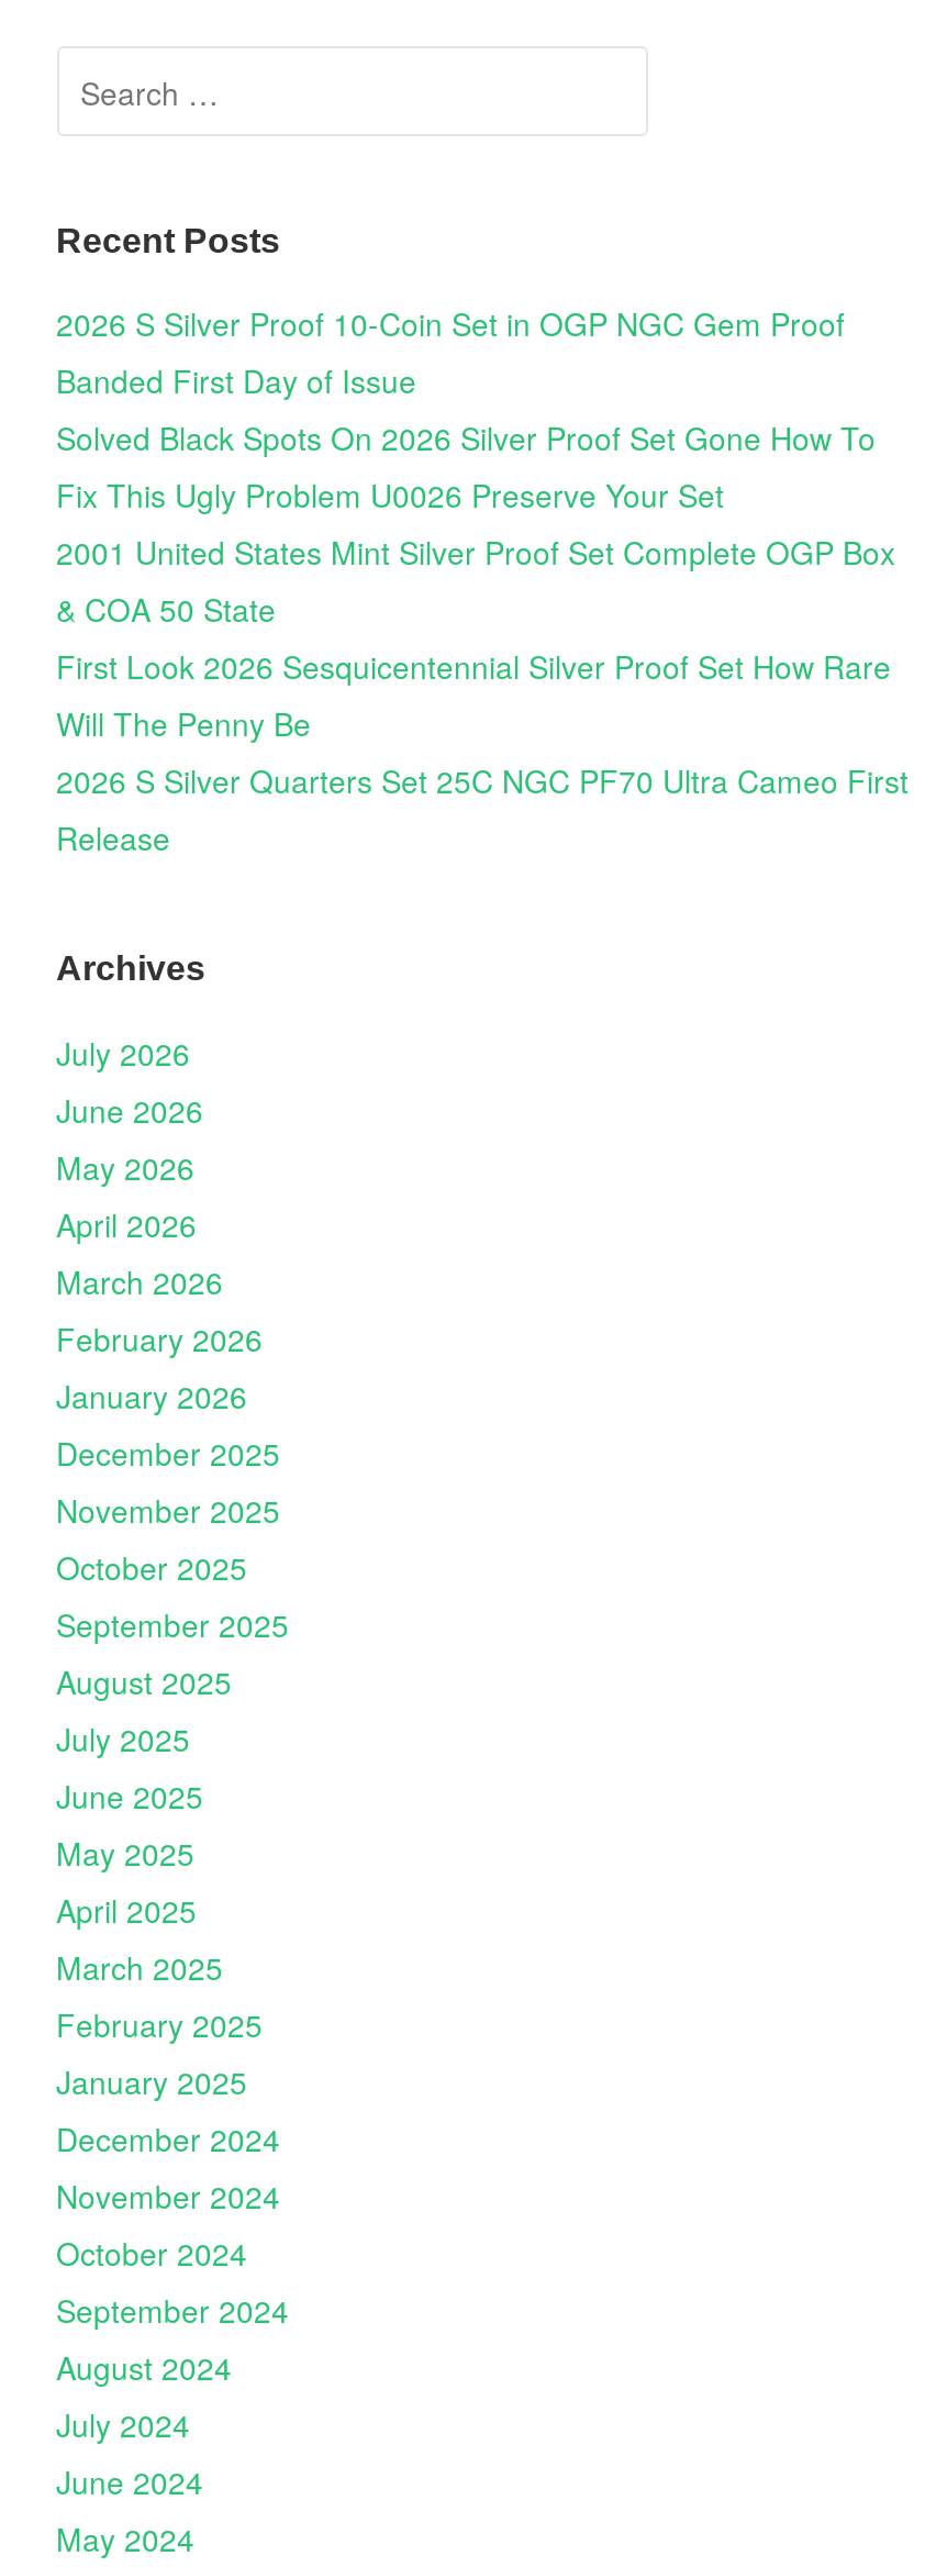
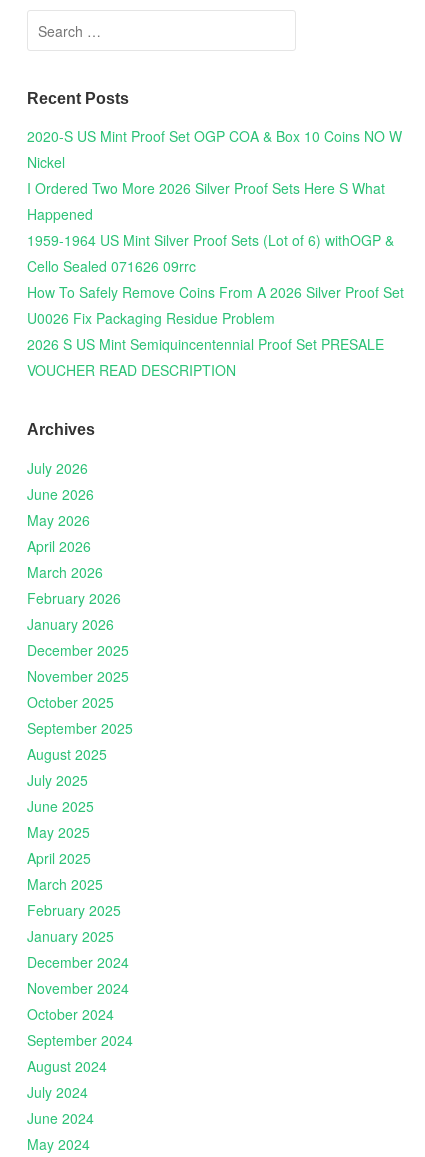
- 2026 S Silver Proof 10-Coin Set in OGP NGC Gem Proof
- Banded First Day of Issue
- Solved Black Spots On 2026 Silver Proof Set Gone How To
- Fix This Ugly Problem U0026 Preserve Your Set
- 2001 United States Mint Silver Proof Set Complete OGP Box
- & COA 50 State
- First Look 2026 Sesquicentennial Silver Proof Set How Rare
- Will The Penny Be
- 2026 S Silver Quarters Set 25C NGC PF70 Ultra Cameo First
- Release
+ 2020-S US Mint Proof Set OGP COA & Box 10 Coins NO W
+ Nickel
+ I Ordered Two More 2026 Silver Proof Sets Here S What
+ Happened
+ 1959-1964 US Mint Silver Proof Sets (Lot of 6) withOGP &
+ Cello Sealed 071626 09rrc
+ How To Safely Remove Coins From A 2026 Silver Proof Set
+ U0026 Fix Packaging Residue Problem
+ 2026 S US Mint Semiquincentennial Proof Set PRESALE
+ VOUCHER READ DESCRIPTION
